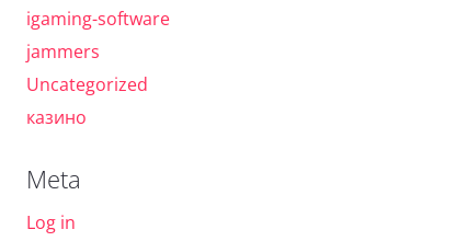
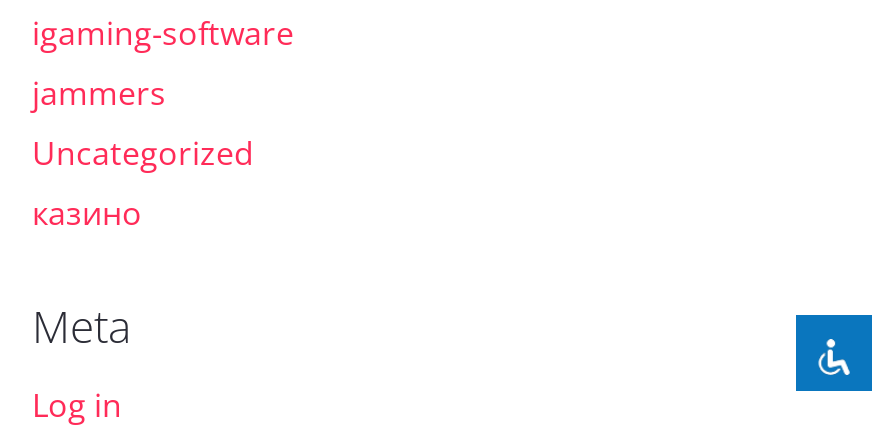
+ [image]
